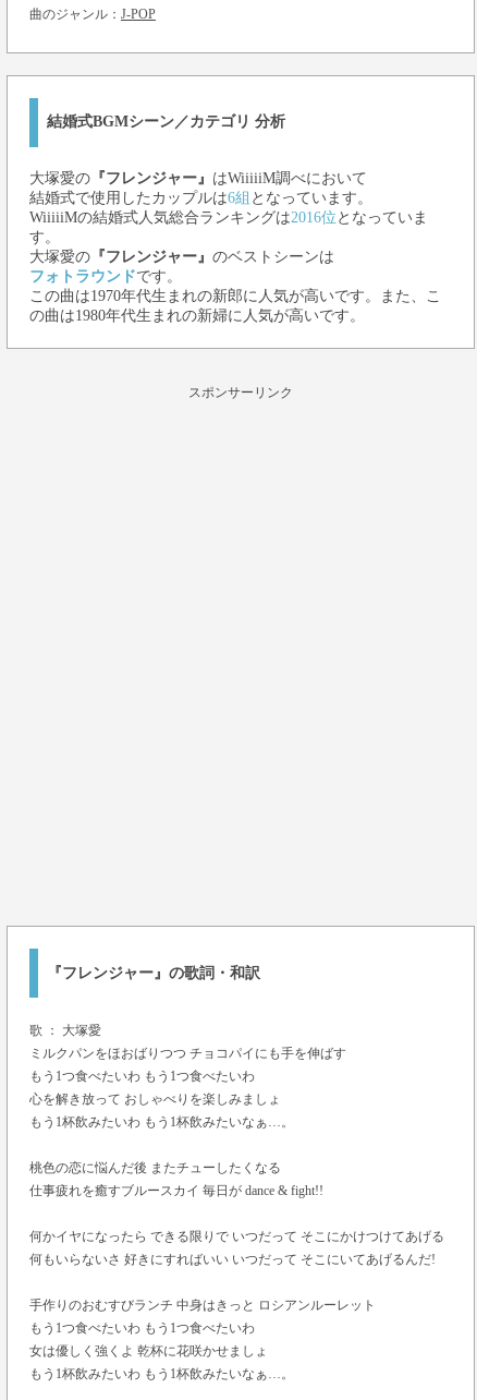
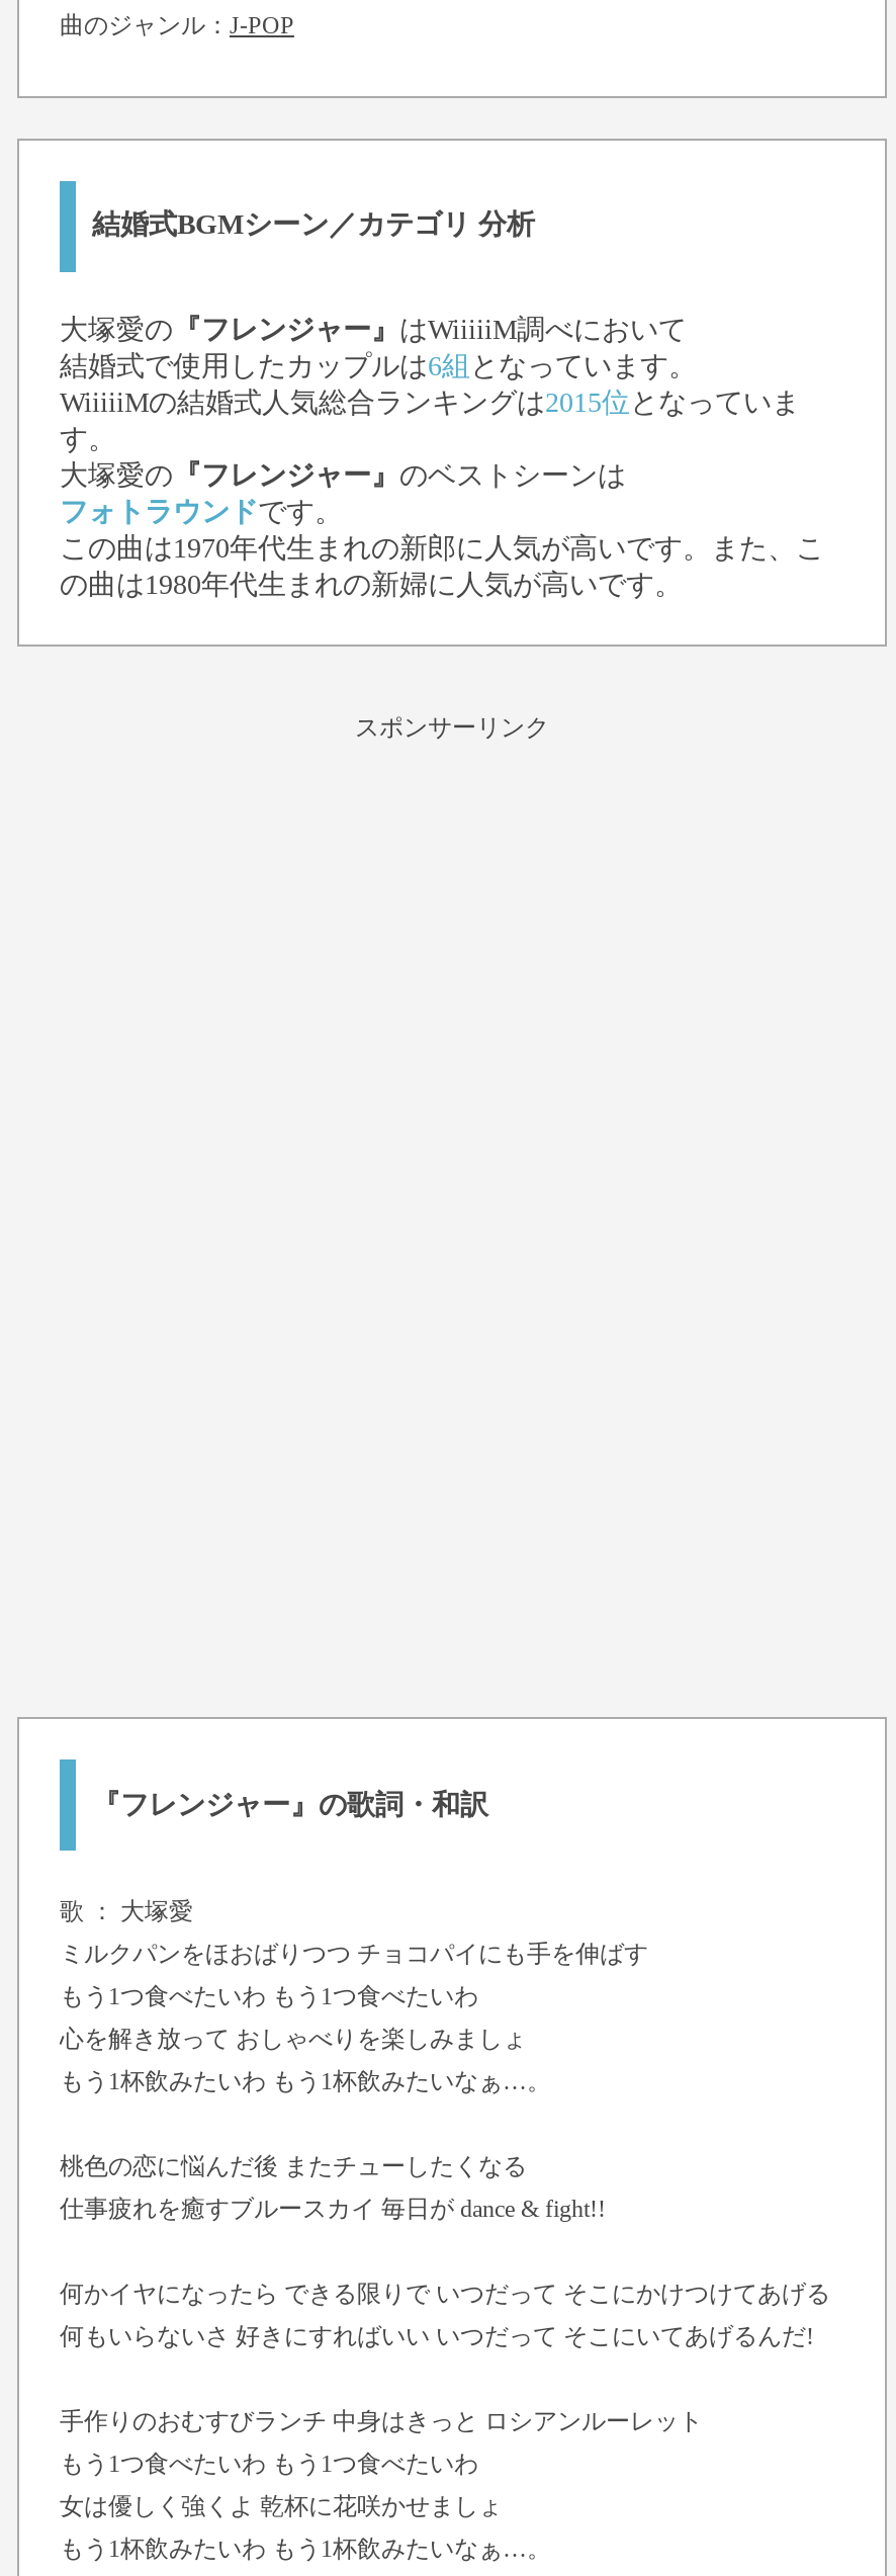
- WiiiiiMの結婚式人気総合ランキングは2016位となっていま
+ WiiiiiMの結婚式人気総合ランキングは2015位となっていま
